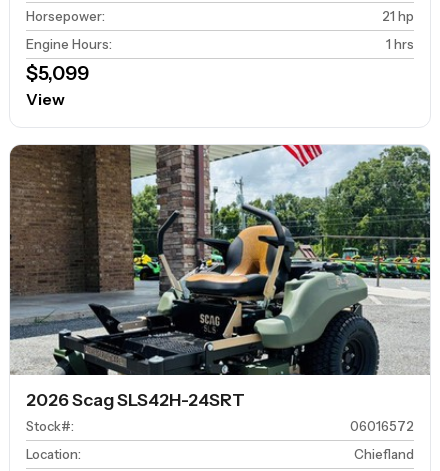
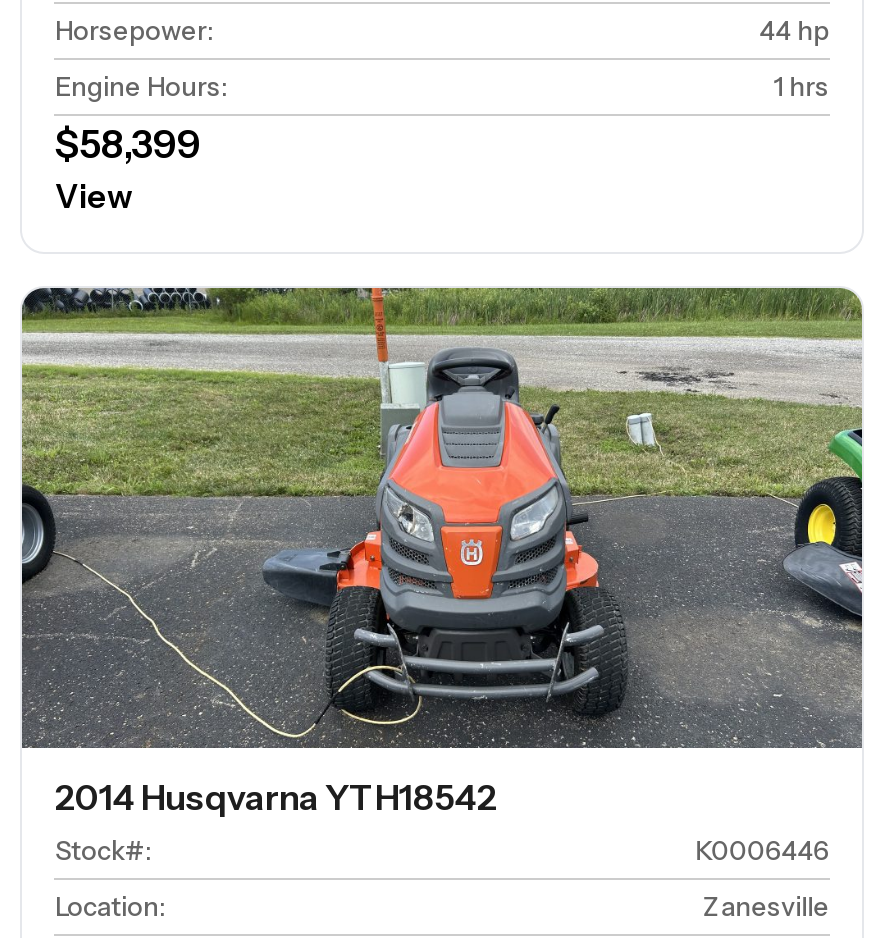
- 21 hp
+ 44 hp

- $5,099
+ $58,399

- [image]
- 2026 Scag SLS42H-24SRT
+ [image]
+ 2014 Husqvarna YTH18542

- 06016572
+ K0006446

- Chiefland
+ Zanesville
